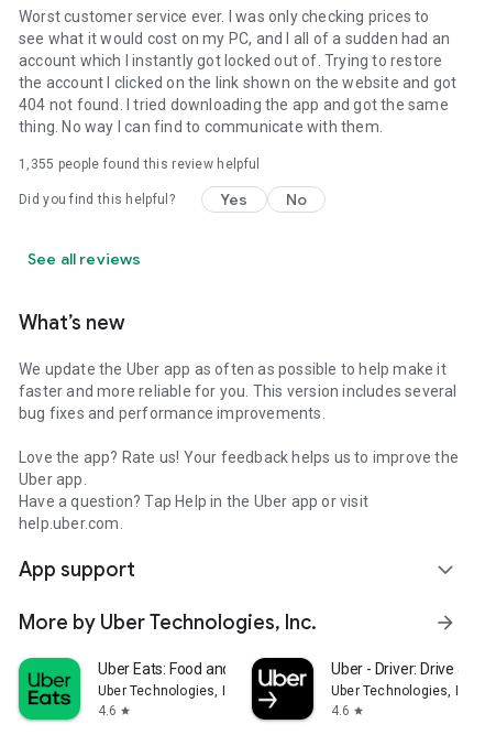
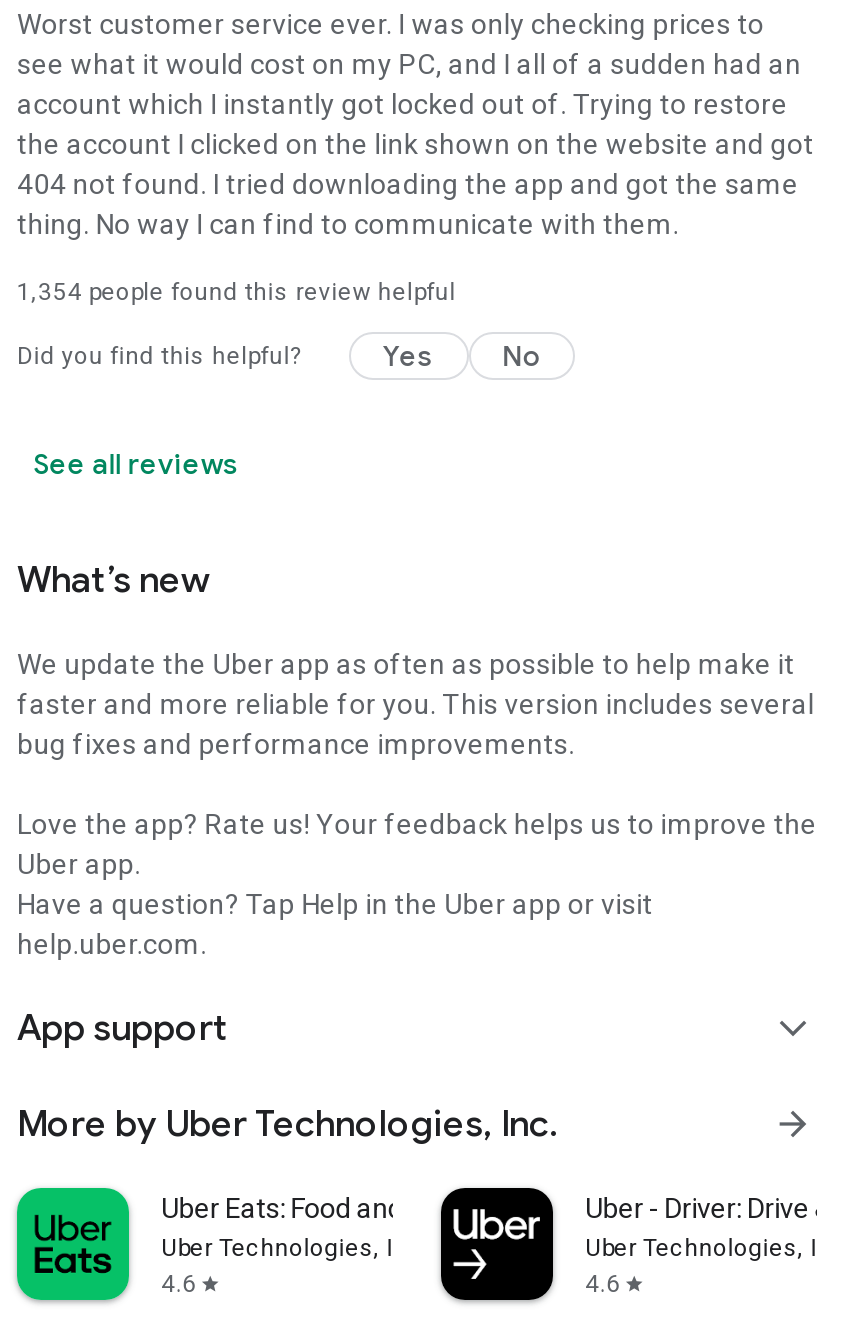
- 1,355 people found this review helpful
+ 1,354 people found this review helpful
